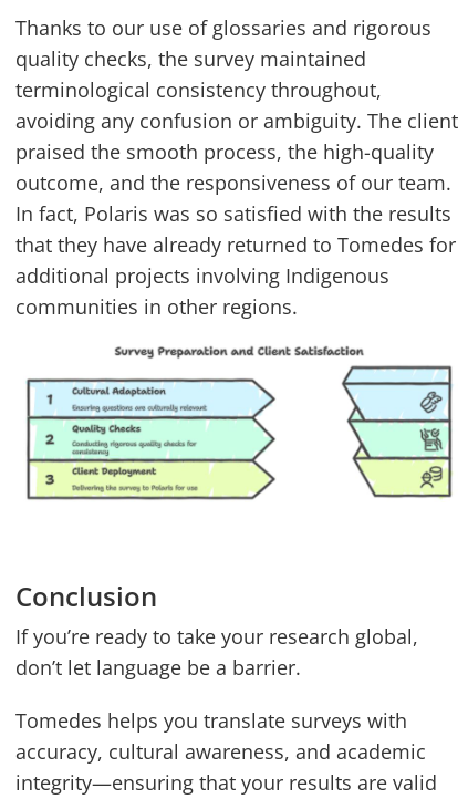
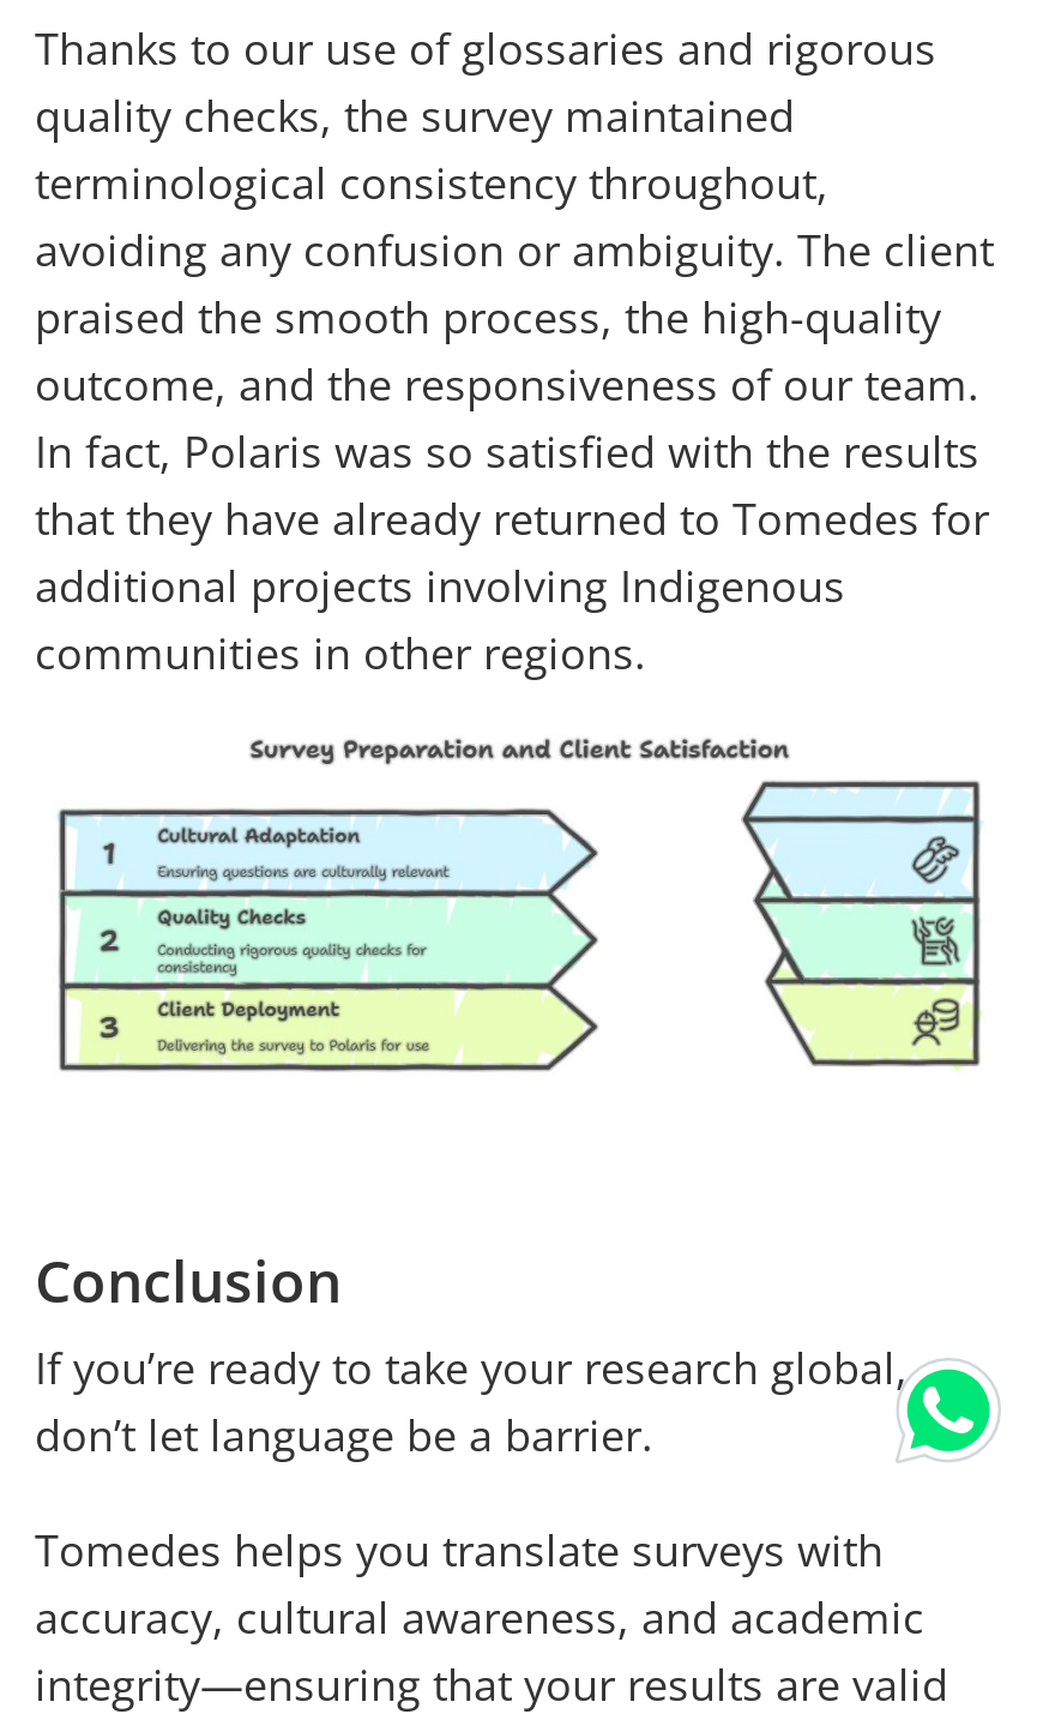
+ [image]
